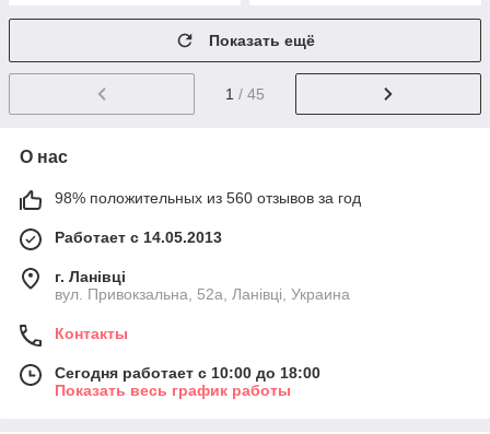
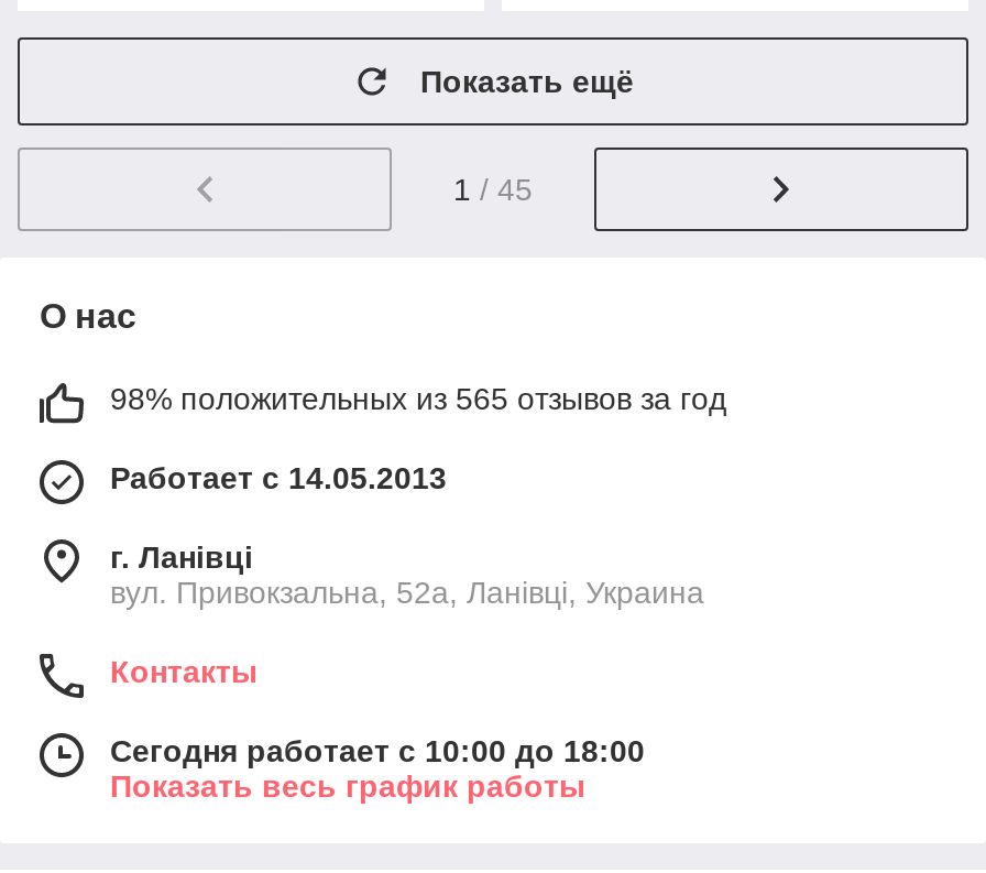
- 98% положительных из 560 отзывов за год
+ 98% положительных из 565 отзывов за год
